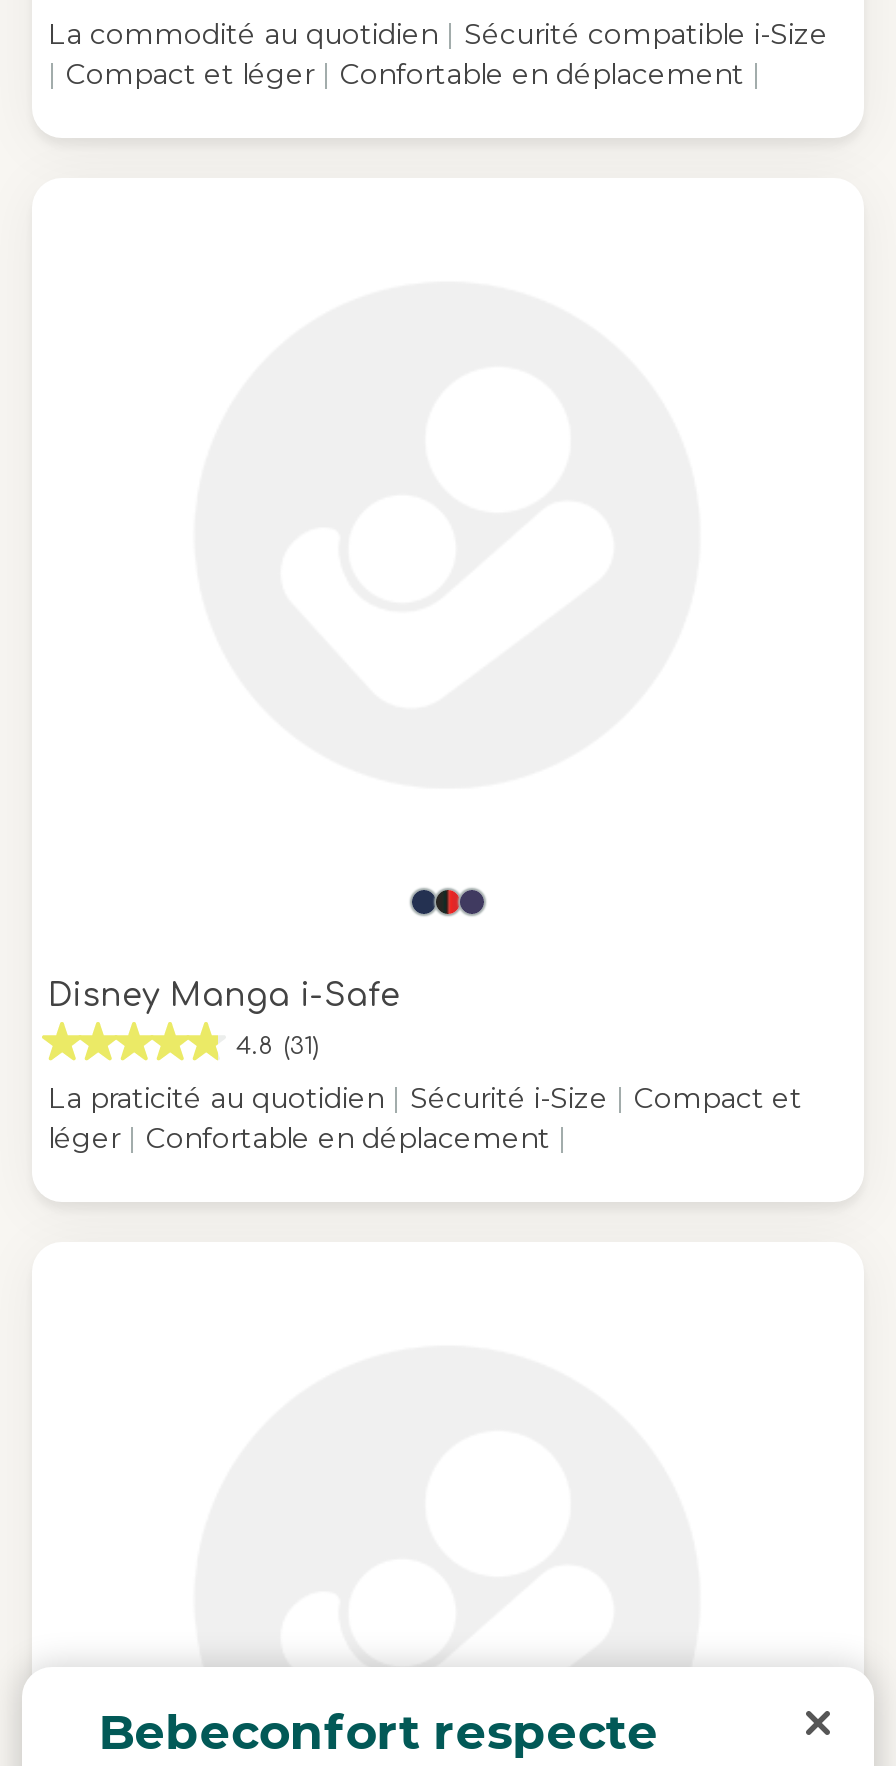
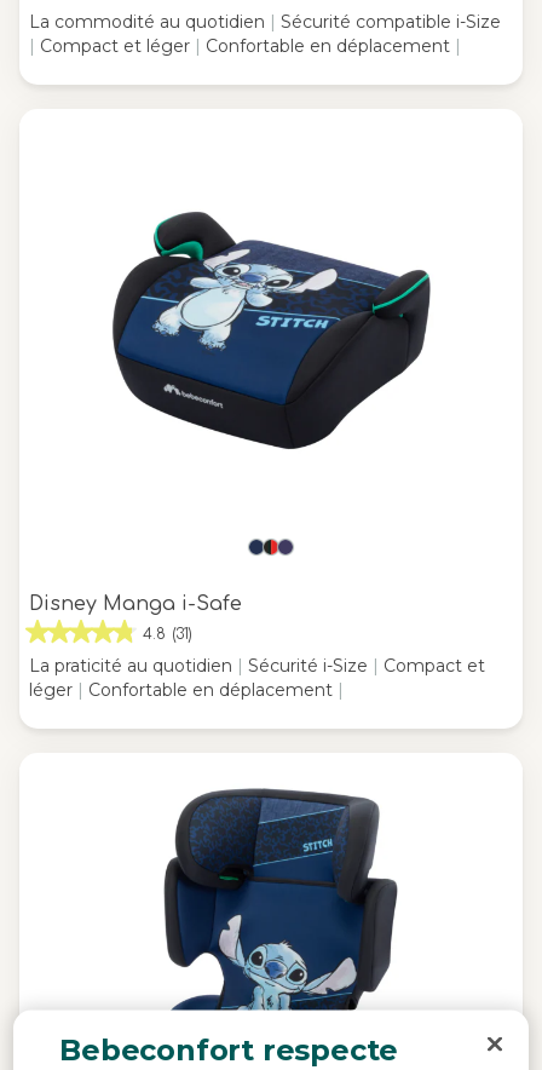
+ [image]

+ [image]
